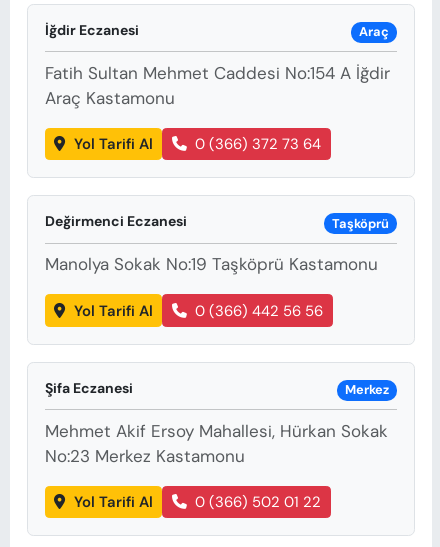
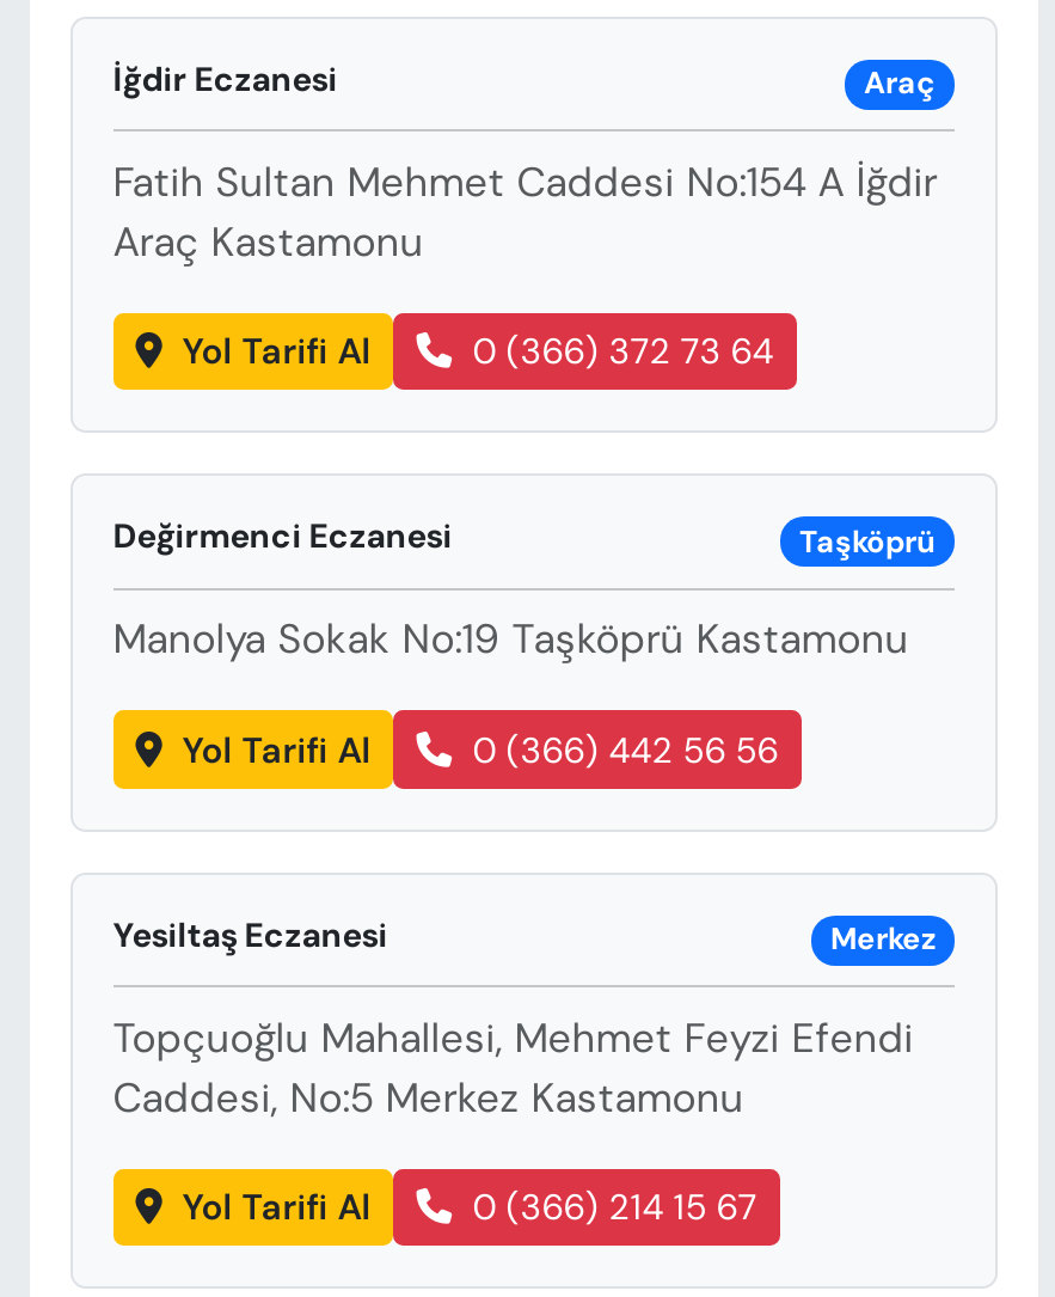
- Şifa Eczanesi
+ Yesiltaş Eczanesi

- Mehmet Akif Ersoy Mahallesi, Hürkan Sokak
- No:23 Merkez Kastamonu
+ Topçuoğlu Mahallesi, Mehmet Feyzi Efendi
+ Caddesi, No:5 Merkez Kastamonu

- 0 (366) 502 01 22
+ 0 (366) 214 15 67
